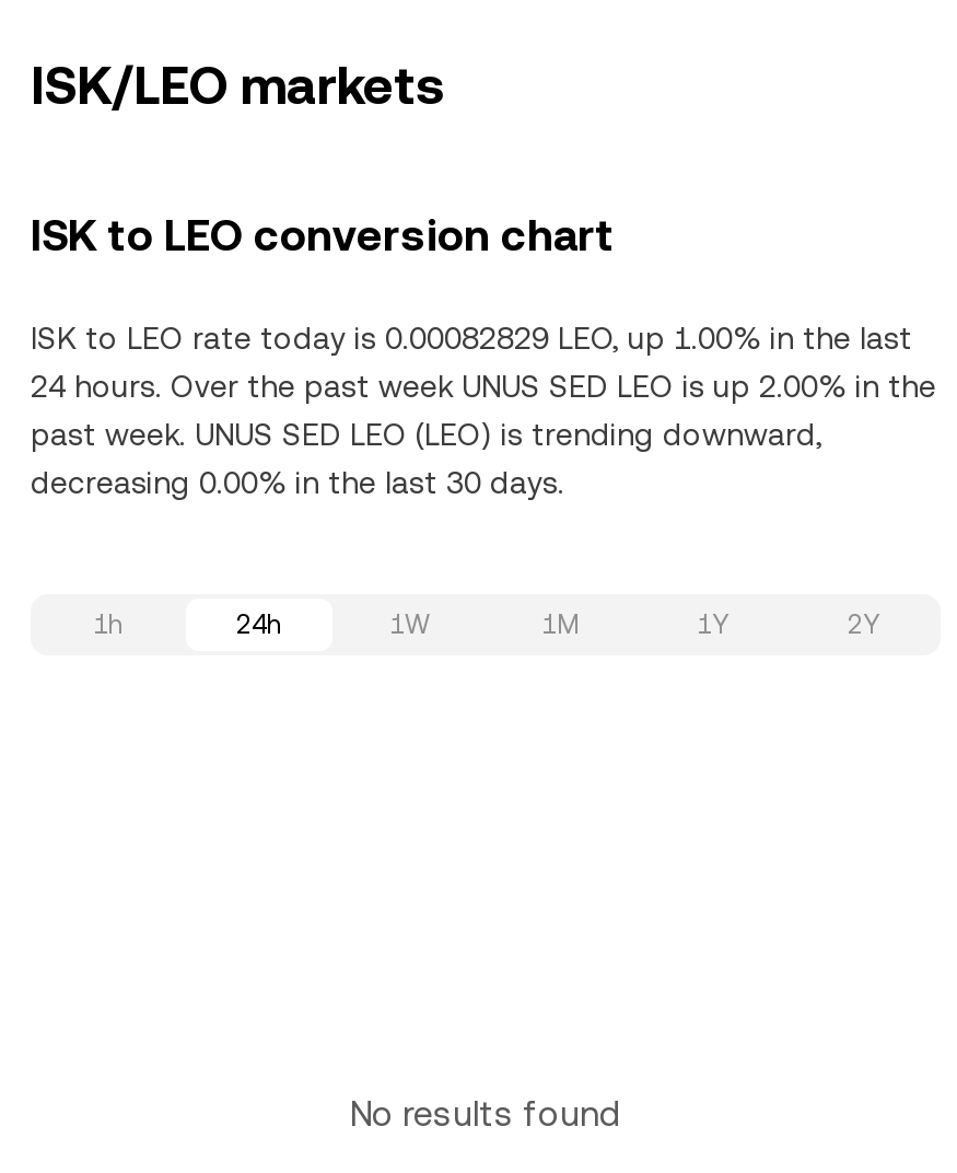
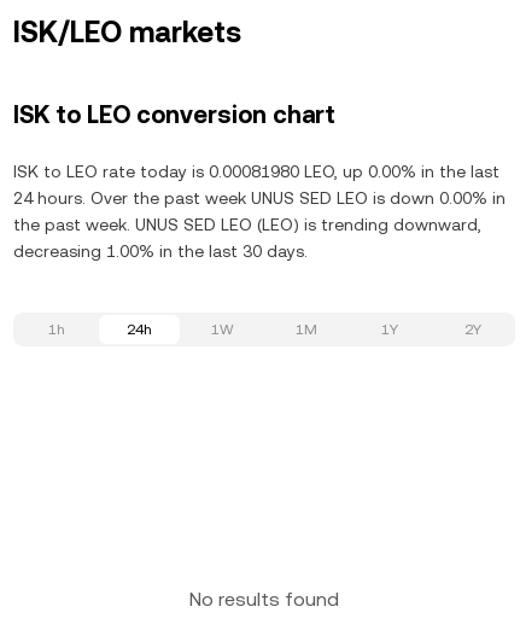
- ISK to LEO rate today is 0.00082829 LEO, up 1.00% in the last
- 24 hours. Over the past week UNUS SED LEO is up 2.00% in the
- past week. UNUS SED LEO (LEO) is trending downward,
- decreasing 0.00% in the last 30 days.
+ ISK to LEO rate today is 0.00081980 LEO, up 0.00% in the last
+ 24 hours. Over the past week UNUS SED LEO is down 0.00% in
+ the past week. UNUS SED LEO (LEO) is trending downward,
+ decreasing 1.00% in the last 30 days.
